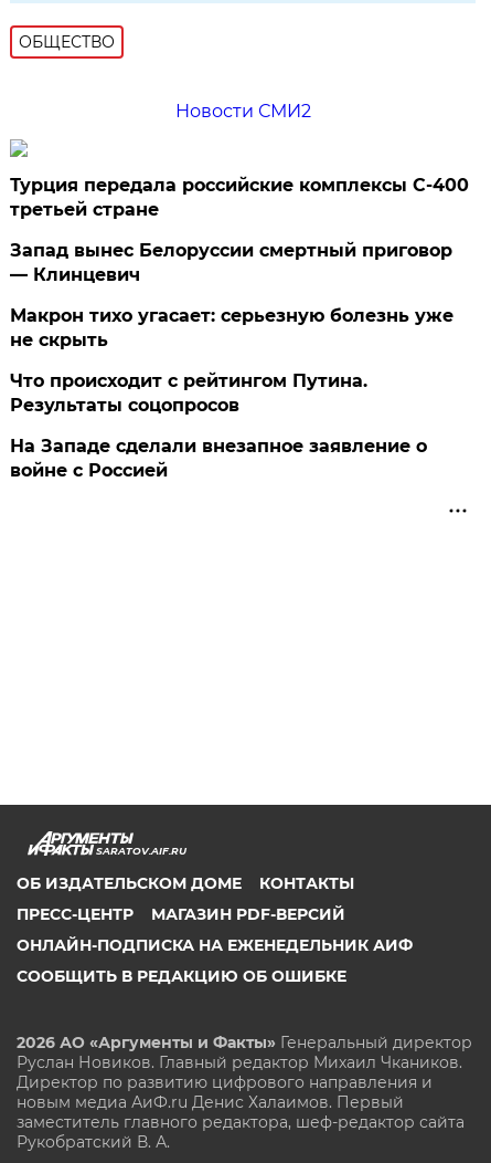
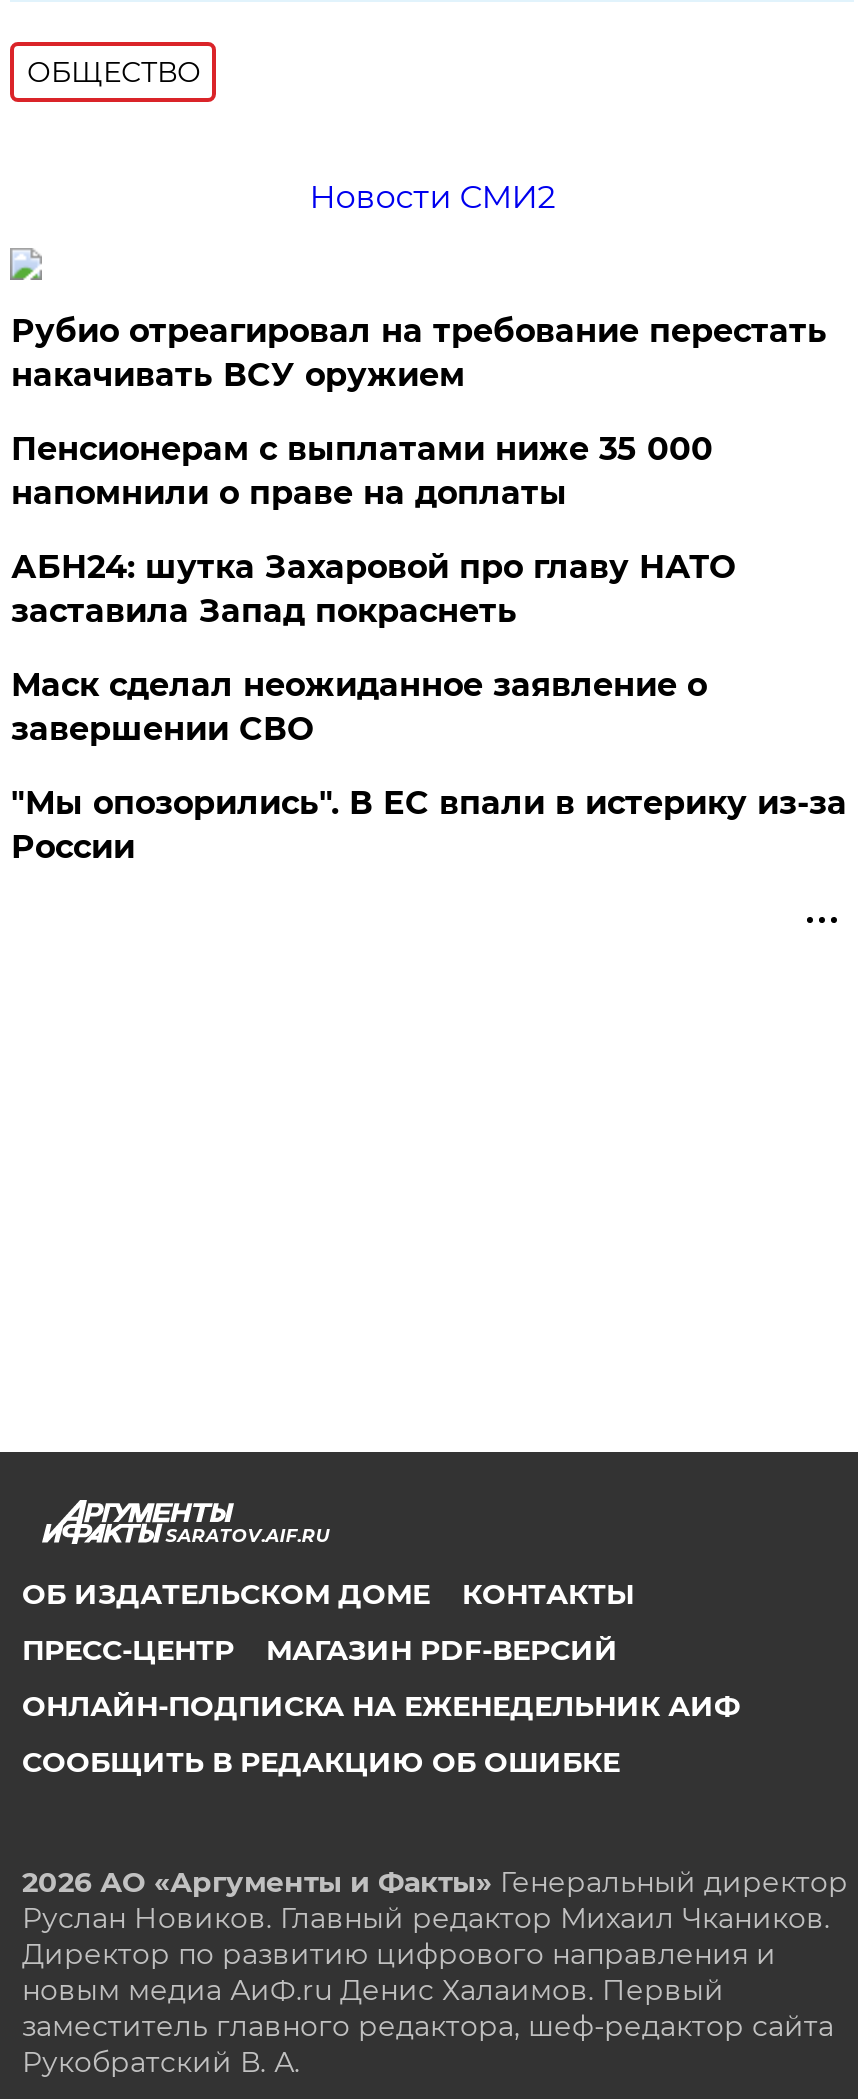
- Турция передала российские комплексы С-400
- третьей стране
+ Рубио отреагировал на требование перестать
+ накачивать ВСУ оружием

- Запад вынес Белоруссии смертный приговор
- — Клинцевич
+ Пенсионерам с выплатами ниже 35 000
+ напомнили о праве на доплаты

- Макрон тихо угасает: серьезную болезнь уже
- не скрыть
+ АБН24: шутка Захаровой про главу НАТО
+ заставила Запад покраснеть

- Что происходит с рейтингом Путина.
- Результаты соцопросов
+ Маск сделал неожиданное заявление о
+ завершении СВО

- На Западе сделали внезапное заявление о
- войне с Россией
+ "Мы опозорились". В ЕС впали в истерику из-за
+ России
